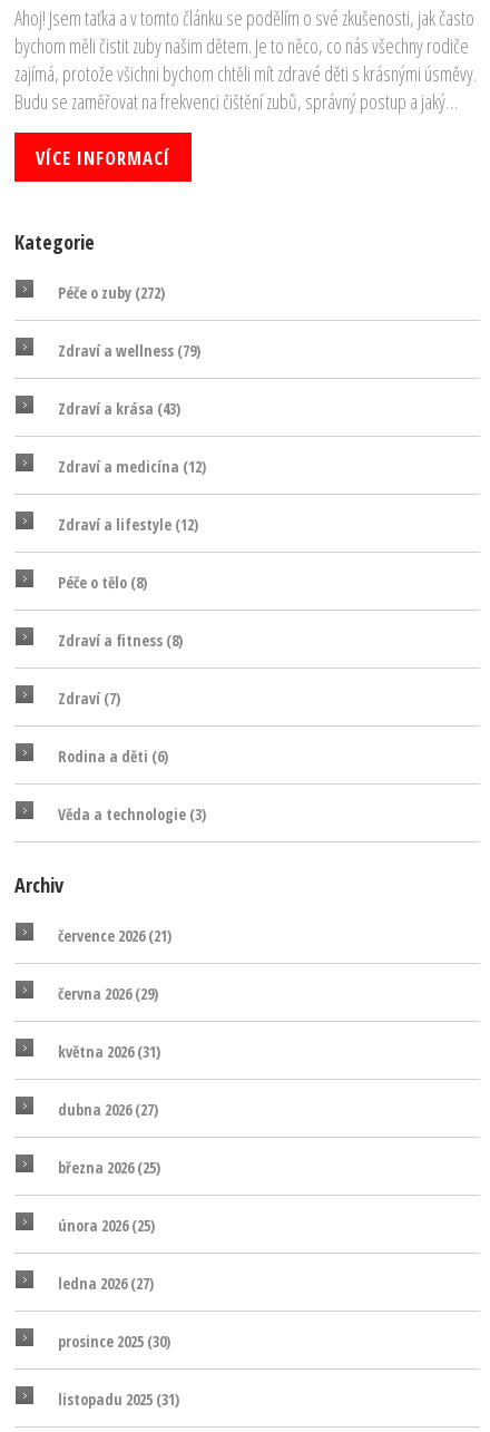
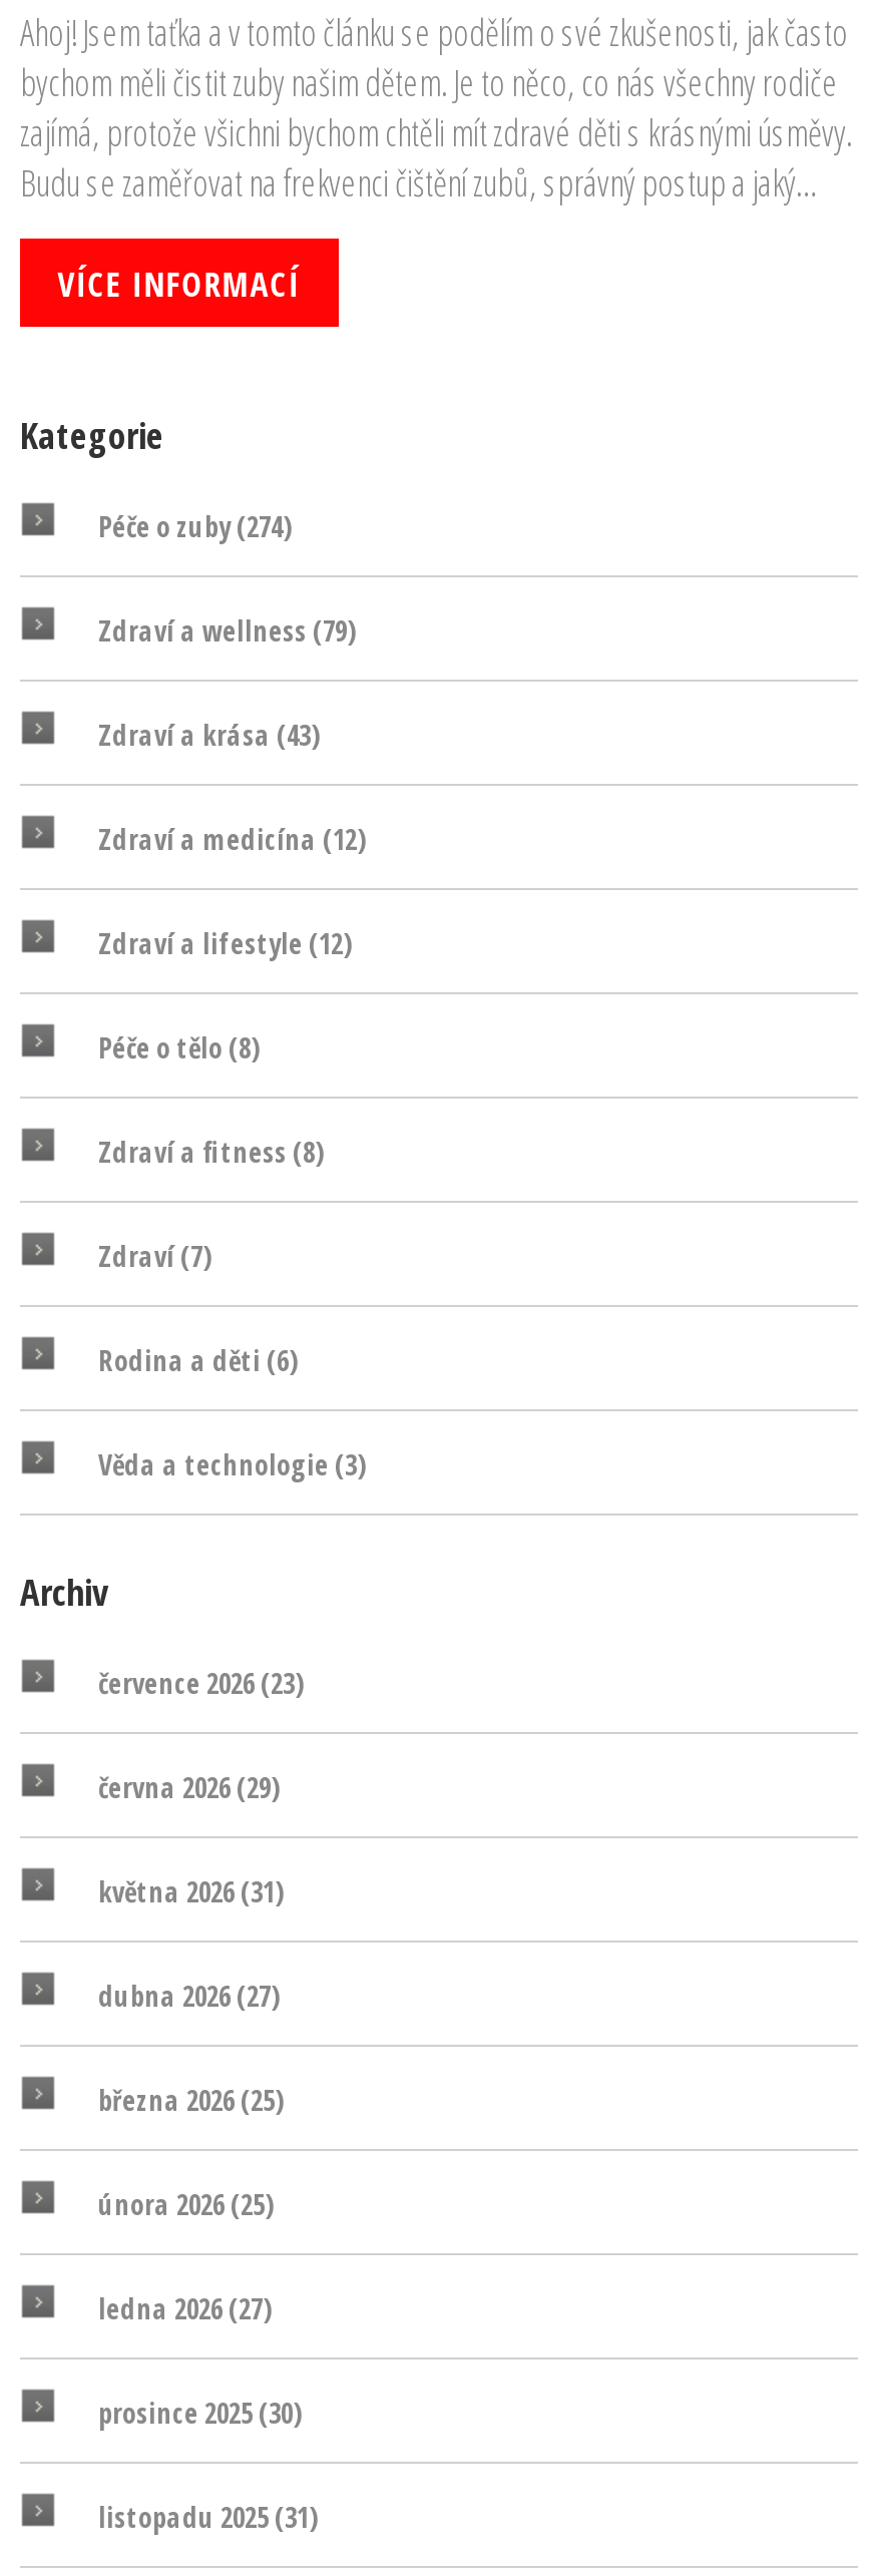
- Péče o zuby(272)
+ Péče o zuby(274)

- července 2026 (21)
+ července 2026 (23)
